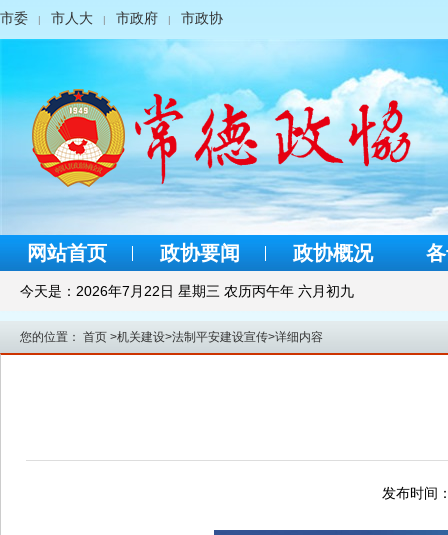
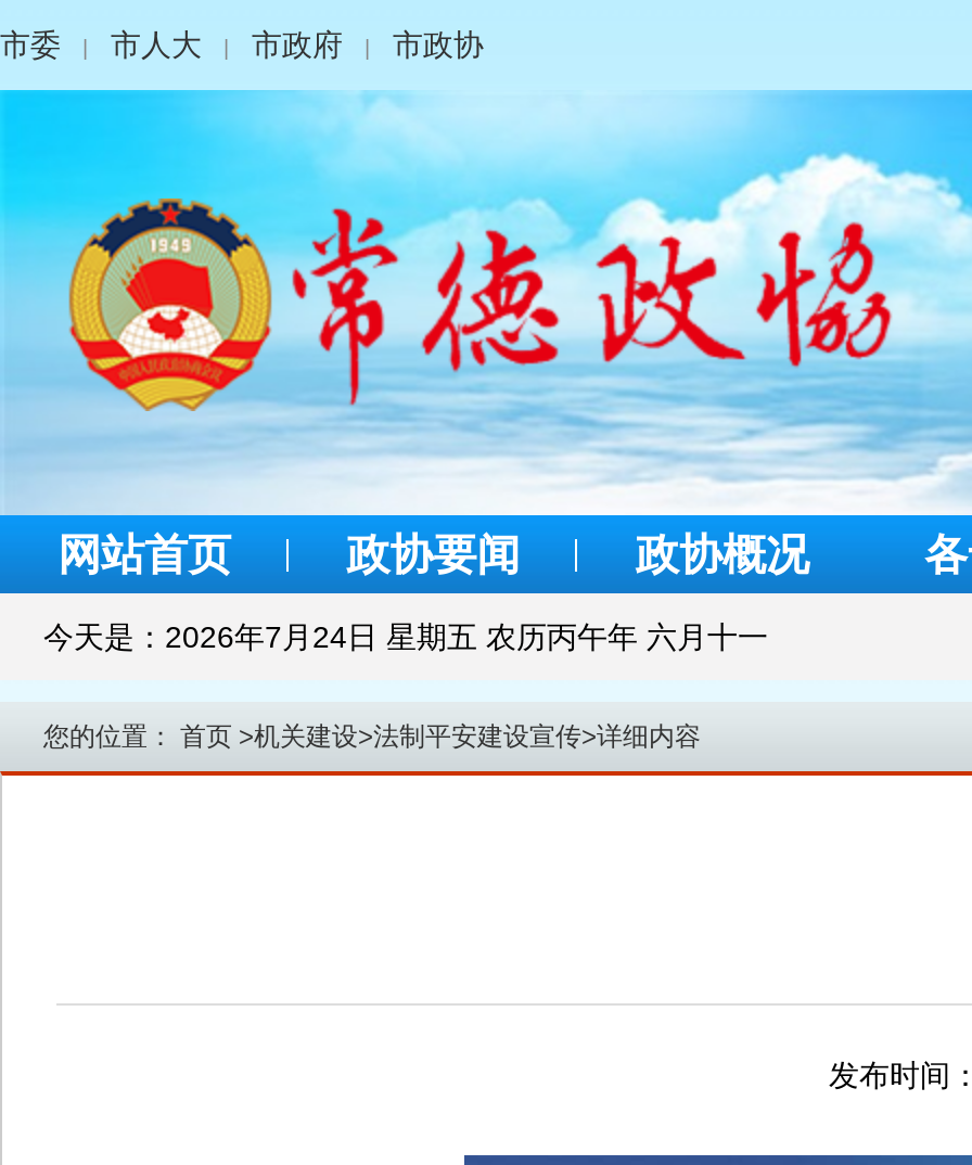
- 今天是：2026年7月22日 星期三 农历丙午年 六月初九
+ 今天是：2026年7月24日 星期五 农历丙午年 六月十一
